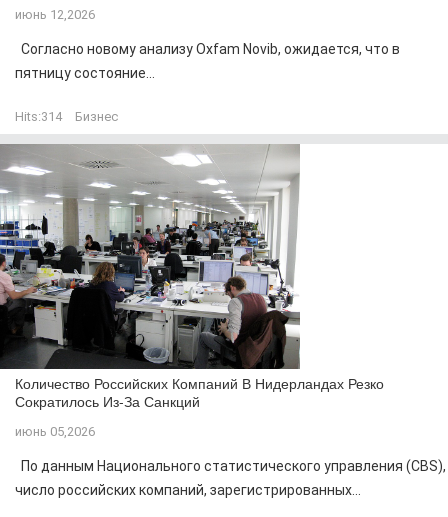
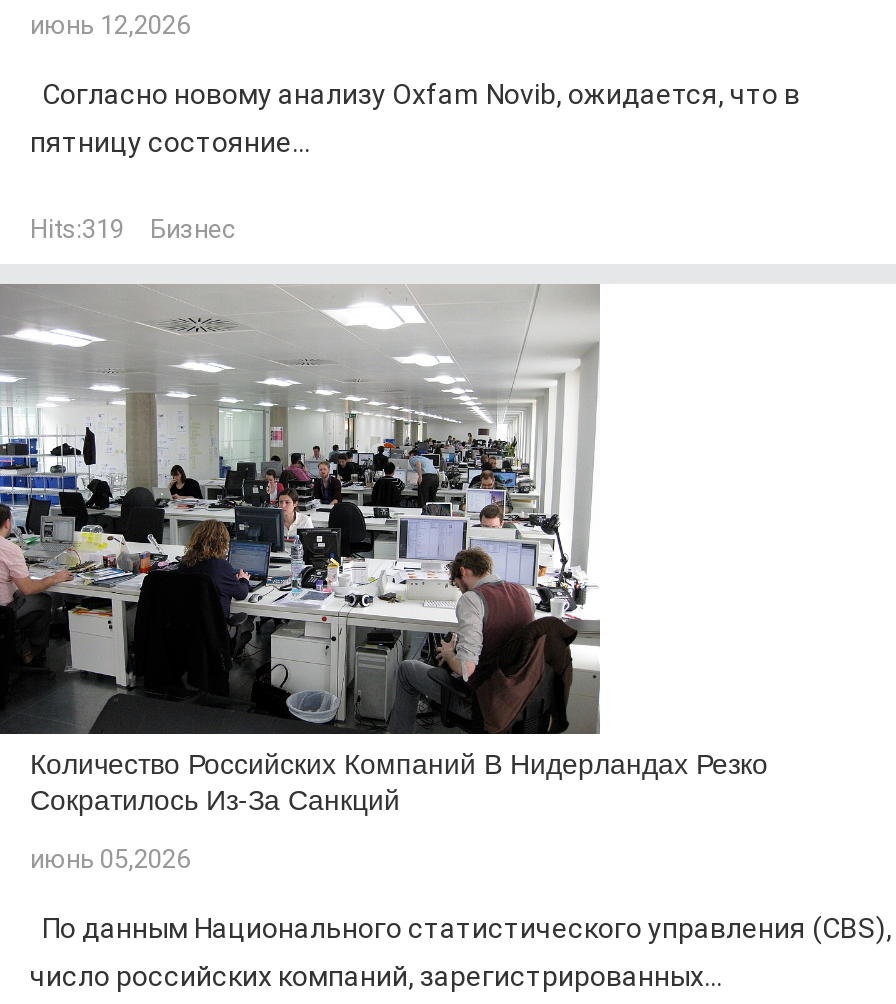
- Hits:314 Бизнес
+ Hits:319 Бизнес
